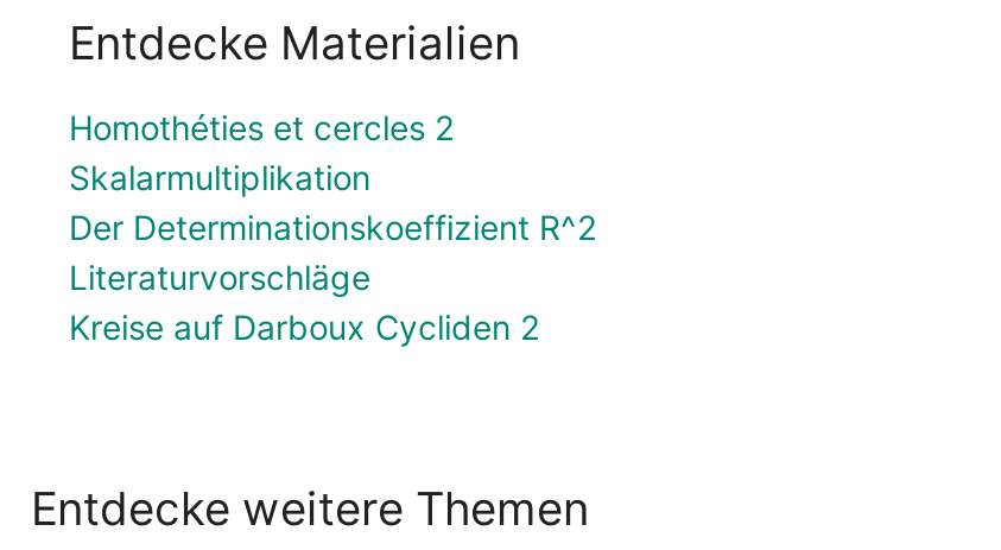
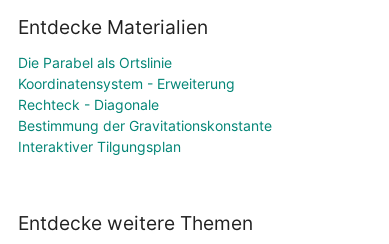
- Homothéties et cercles 2
- Skalarmultiplikation
- Der Determinationskoeffizient R^2
- Literaturvorschläge
- Kreise auf Darboux Cycliden 2
+ Die Parabel als Ortslinie
+ Koordinatensystem - Erweiterung
+ Rechteck - Diagonale
+ Bestimmung der Gravitationskonstante
+ Interaktiver Tilgungsplan
